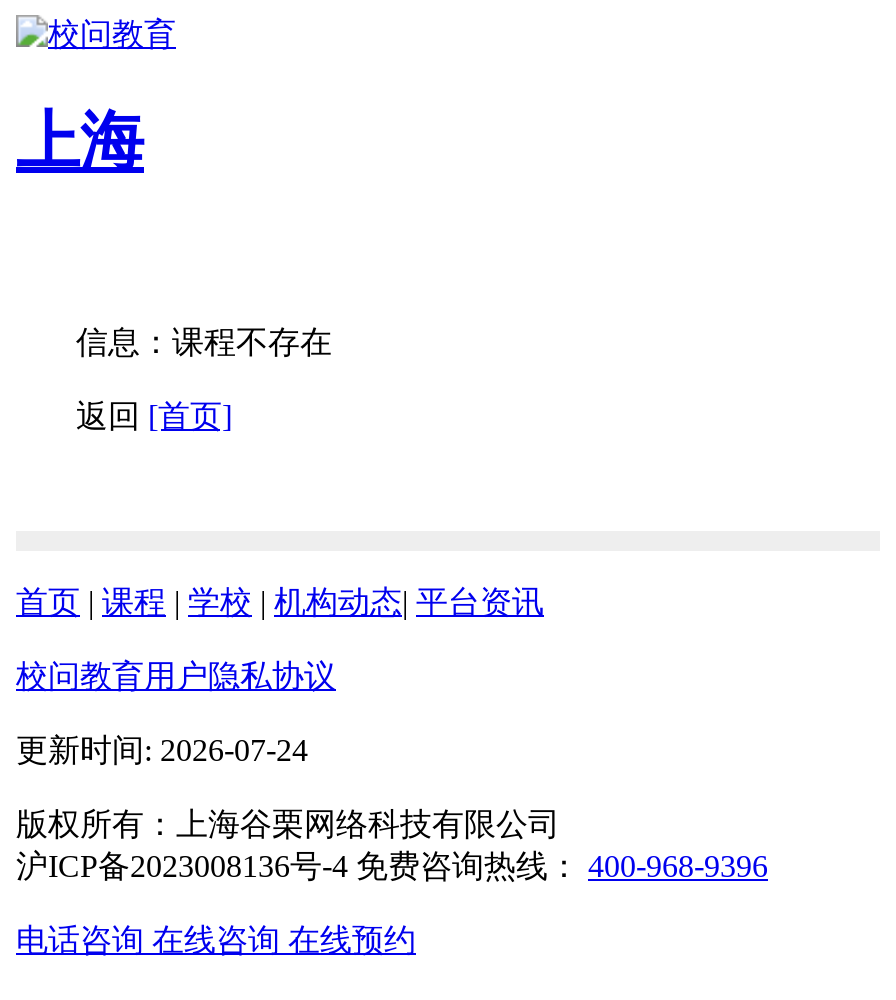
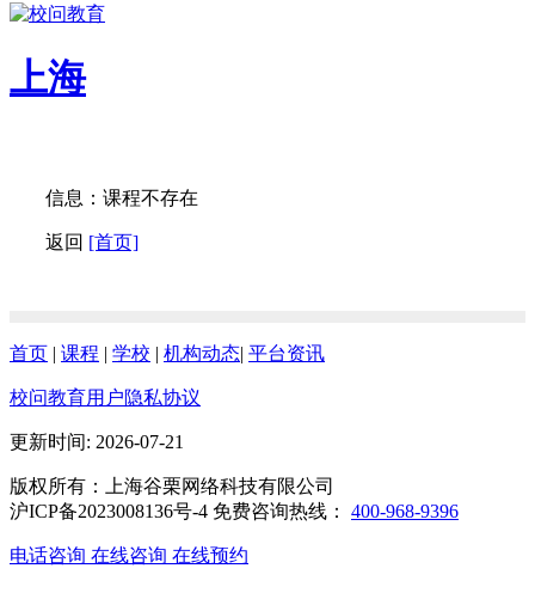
- 更新时间: 2026-07-24
+ 更新时间: 2026-07-21
